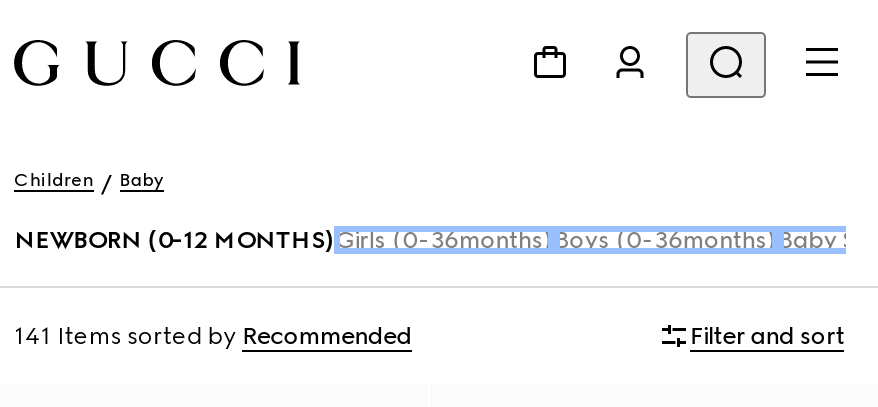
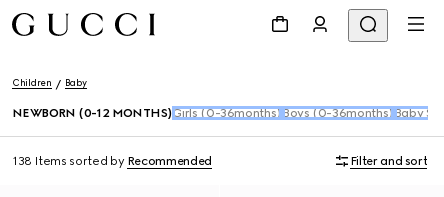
- 141 Items sorted by Recommended
+ 138 Items sorted by Recommended
